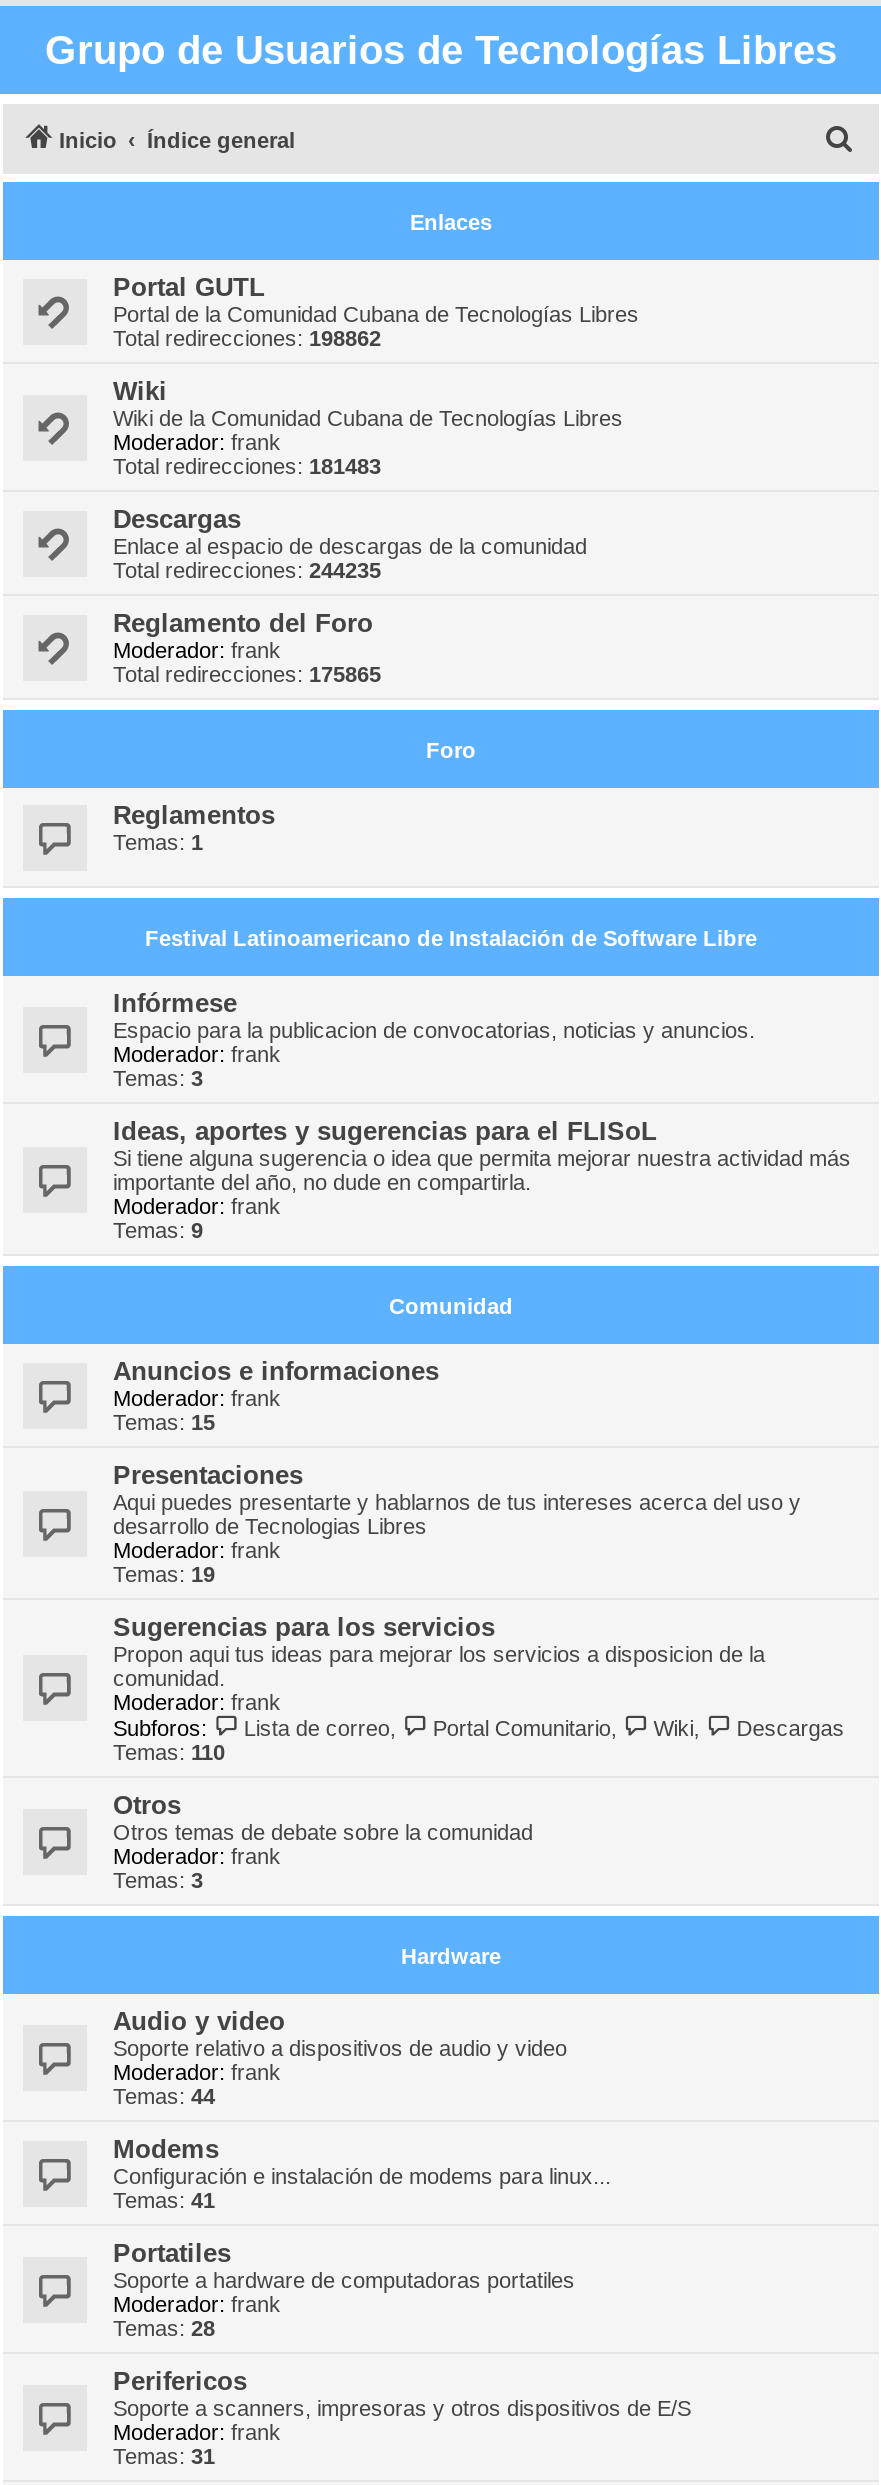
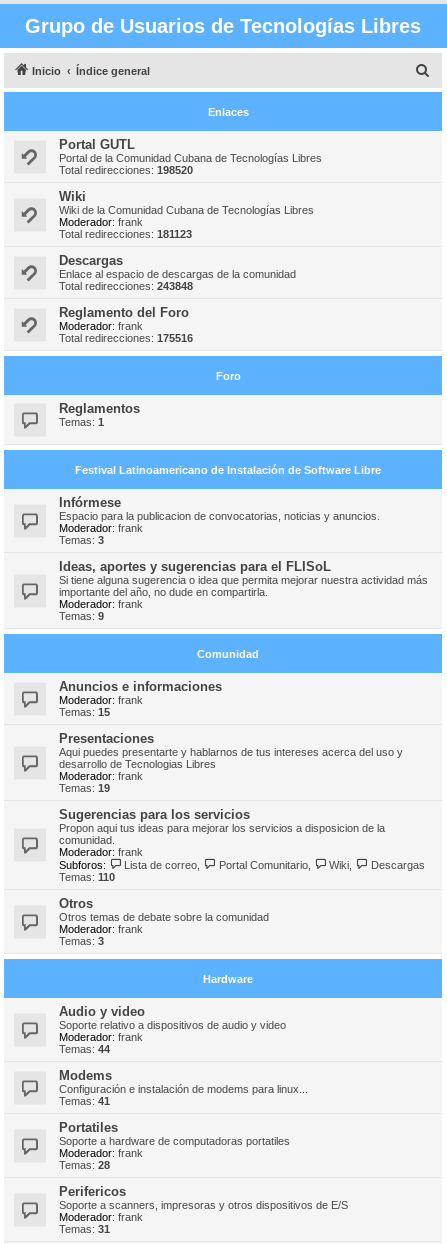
- Total redirecciones: 198862
+ Total redirecciones: 198520

- Total redirecciones: 181483
+ Total redirecciones: 181123

- Total redirecciones: 244235
+ Total redirecciones: 243848

- Total redirecciones: 175865
+ Total redirecciones: 175516
